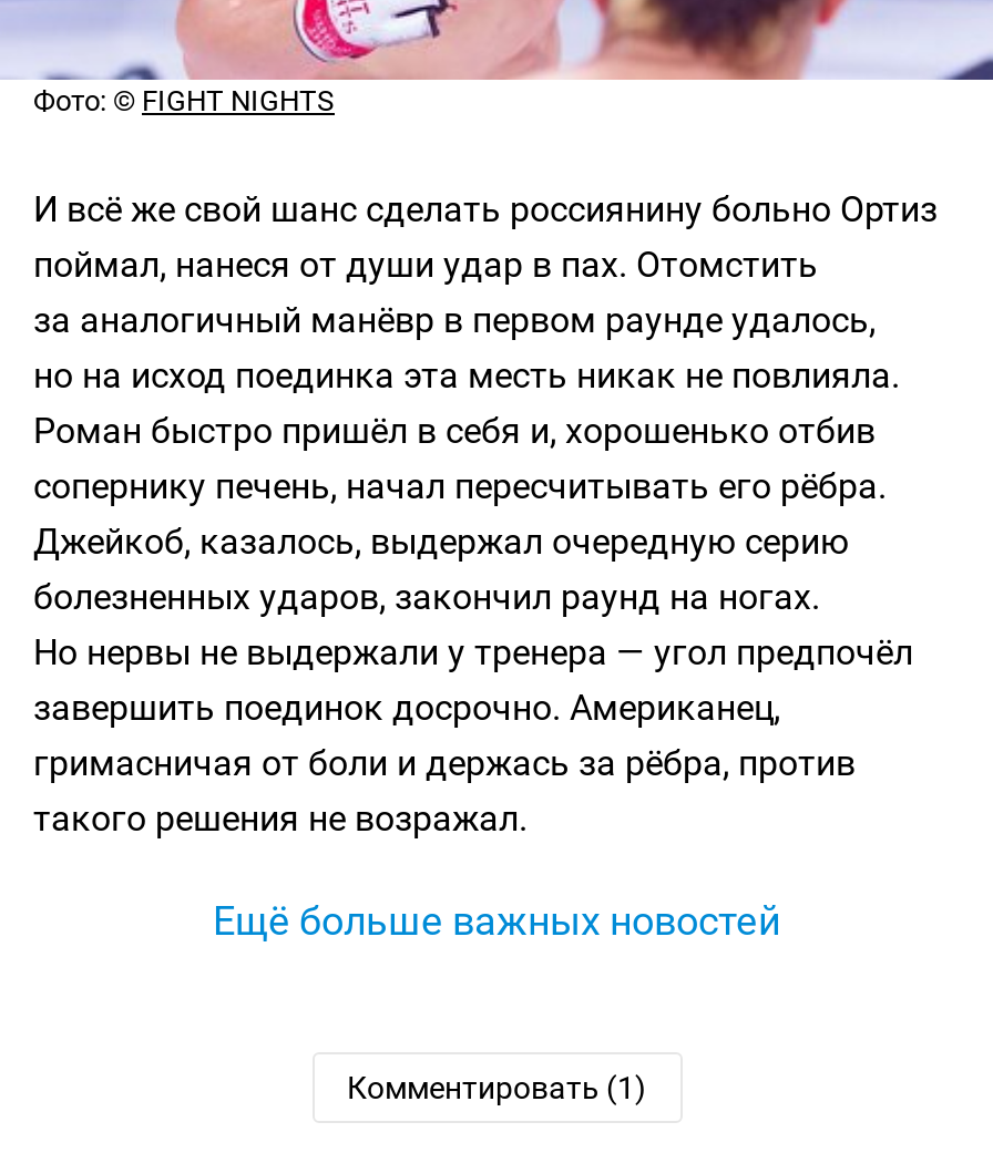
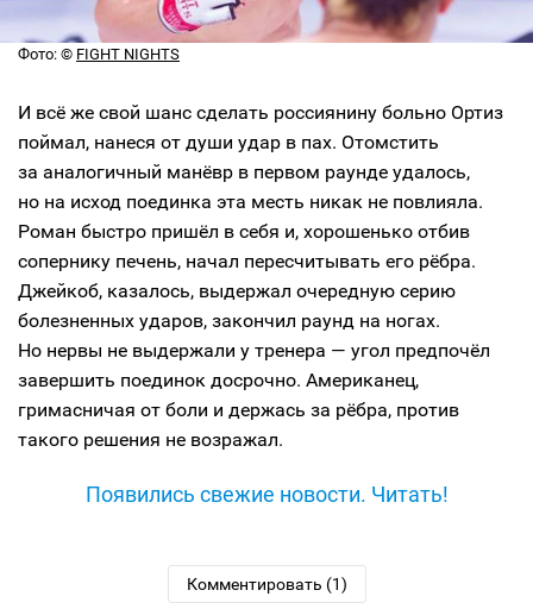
- Ещё больше важных новостей
+ Появились свежие новости. Читать!
